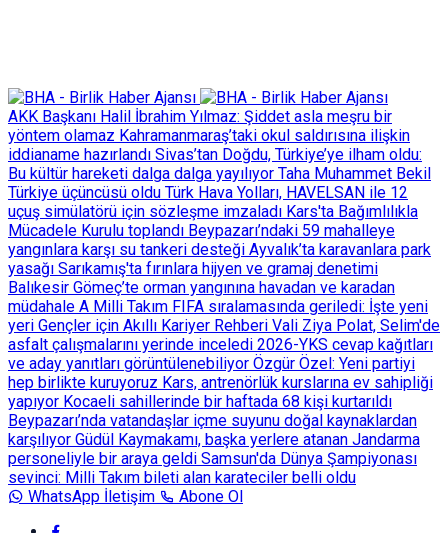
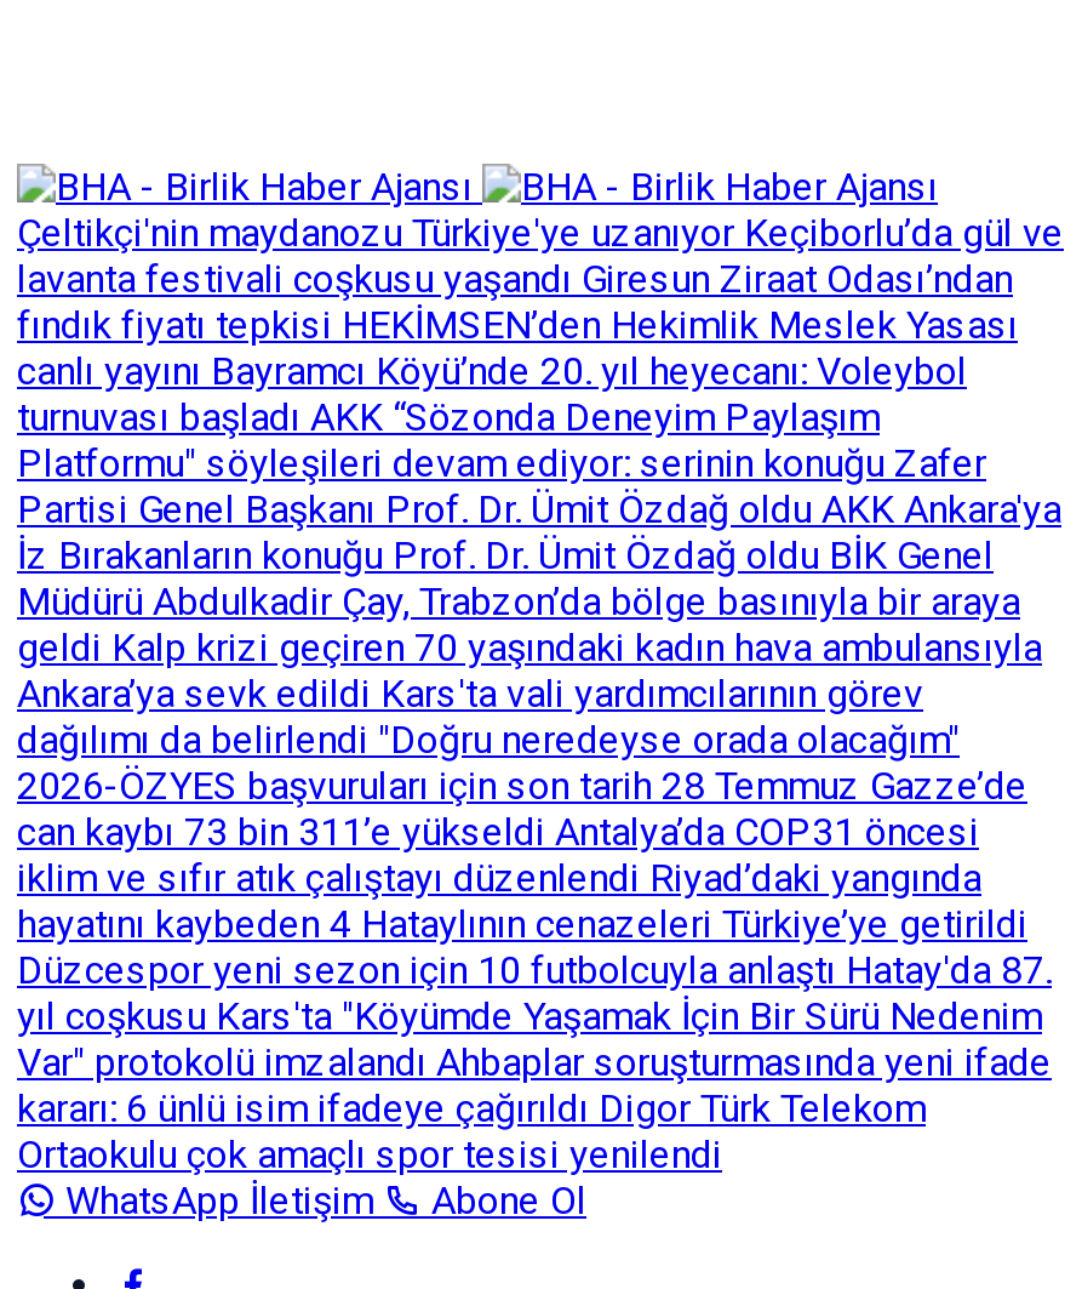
- AKK Başkanı Halil İbrahim Yılmaz: Şiddet asla meşru bir
- yöntem olamaz Kahramanmaraş’taki okul saldırısına ilişkin
- iddianame hazırlandı Sivas’tan Doğdu, Türkiye’ye ilham oldu:
- Bu kültür hareketi dalga dalga yayılıyor Taha Muhammet Bekil
- Türkiye üçüncüsü oldu Türk Hava Yolları, HAVELSAN ile 12
- uçuş simülatörü için sözleşme imzaladı Kars'ta Bağımlılıkla
- Mücadele Kurulu toplandı Beypazarı’ndaki 59 mahalleye
- yangınlara karşı su tankeri desteği Ayvalık’ta karavanlara park
- yasağı Sarıkamış'ta fırınlara hijyen ve gramaj denetimi
- Balıkesir Gömeç’te orman yangınına havadan ve karadan
- müdahale A Milli Takım FIFA sıralamasında geriledi: İşte yeni
- yeri Gençler için Akıllı Kariyer Rehberi Vali Ziya Polat, Selim'de
- asfalt çalışmalarını yerinde inceledi 2026-YKS cevap kağıtları
- ve aday yanıtları görüntülenebiliyor Özgür Özel: Yeni partiyi
- hep birlikte kuruyoruz Kars, antrenörlük kurslarına ev sahipliği
- yapıyor Kocaeli sahillerinde bir haftada 68 kişi kurtarıldı
- Beypazarı’nda vatandaşlar içme suyunu doğal kaynaklardan
- karşılıyor Güdül Kaymakamı, başka yerlere atanan Jandarma
- personeliyle bir araya geldi Samsun'da Dünya Şampiyonası
- sevinci: Milli Takım bileti alan karateciler belli oldu
+ Çeltikçi'nin maydanozu Türkiye'ye uzanıyor Keçiborlu’da gül ve
+ lavanta festivali coşkusu yaşandı Giresun Ziraat Odası’ndan
+ fındık fiyatı tepkisi HEKİMSEN’den Hekimlik Meslek Yasası
+ canlı yayını Bayramcı Köyü’nde 20. yıl heyecanı: Voleybol
+ turnuvası başladı AKK “Sözonda Deneyim Paylaşım
+ Platformu" söyleşileri devam ediyor: serinin konuğu Zafer
+ Partisi Genel Başkanı Prof. Dr. Ümit Özdağ oldu AKK Ankara'ya
+ İz Bırakanların konuğu Prof. Dr. Ümit Özdağ oldu BİK Genel
+ Müdürü Abdulkadir Çay, Trabzon’da bölge basınıyla bir araya
+ geldi Kalp krizi geçiren 70 yaşındaki kadın hava ambulansıyla
+ Ankara’ya sevk edildi Kars'ta vali yardımcılarının görev
+ dağılımı da belirlendi "Doğru neredeyse orada olacağım"
+ 2026-ÖZYES başvuruları için son tarih 28 Temmuz Gazze’de
+ can kaybı 73 bin 311’e yükseldi Antalya’da COP31 öncesi
+ iklim ve sıfır atık çalıştayı düzenlendi Riyad’daki yangında
+ hayatını kaybeden 4 Hataylının cenazeleri Türkiye’ye getirildi
+ Düzcespor yeni sezon için 10 futbolcuyla anlaştı Hatay'da 87.
+ yıl coşkusu Kars'ta "Köyümde Yaşamak İçin Bir Sürü Nedenim
+ Var" protokolü imzalandı Ahbaplar soruşturmasında yeni ifade
+ kararı: 6 ünlü isim ifadeye çağırıldı Digor Türk Telekom
+ Ortaokulu çok amaçlı spor tesisi yenilendi
